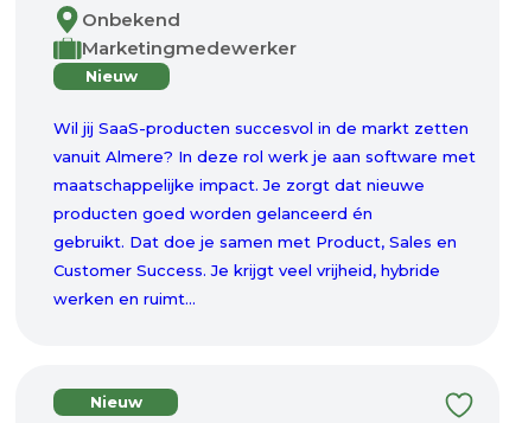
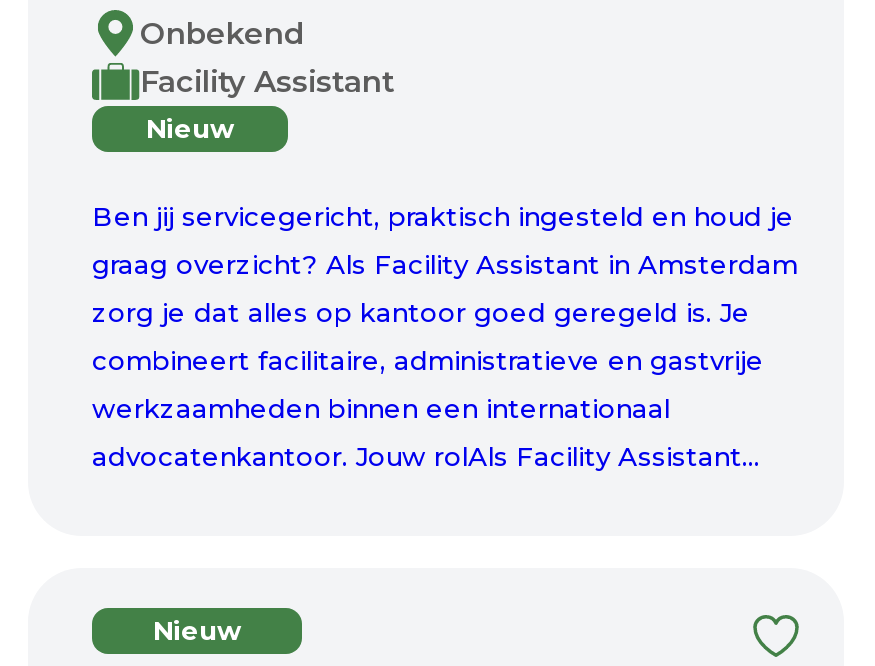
- Marketingmedewerker
+ Facility Assistant

- Wil jij SaaS-producten succesvol in de markt zetten
- vanuit Almere? In deze rol werk je aan software met
- maatschappelijke impact. Je zorgt dat nieuwe
- producten goed worden gelanceerd én
- gebruikt. Dat doe je samen met Product, Sales en
- Customer Success. Je krijgt veel vrijheid, hybride
- werken en ruimt...
+ Ben jij servicegericht, praktisch ingesteld en houd je
+ graag overzicht? Als Facility Assistant in Amsterdam
+ zorg je dat alles op kantoor goed geregeld is. Je
+ combineert facilitaire, administratieve en gastvrije
+ werkzaamheden binnen een internationaal
+ advocatenkantoor. Jouw rolAls Facility Assistant...
